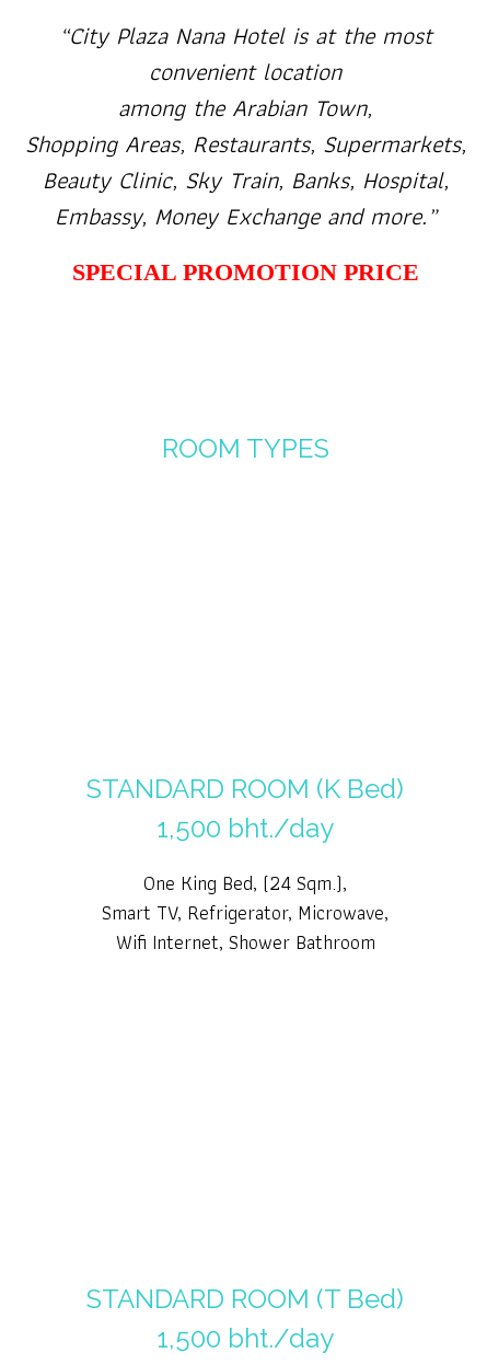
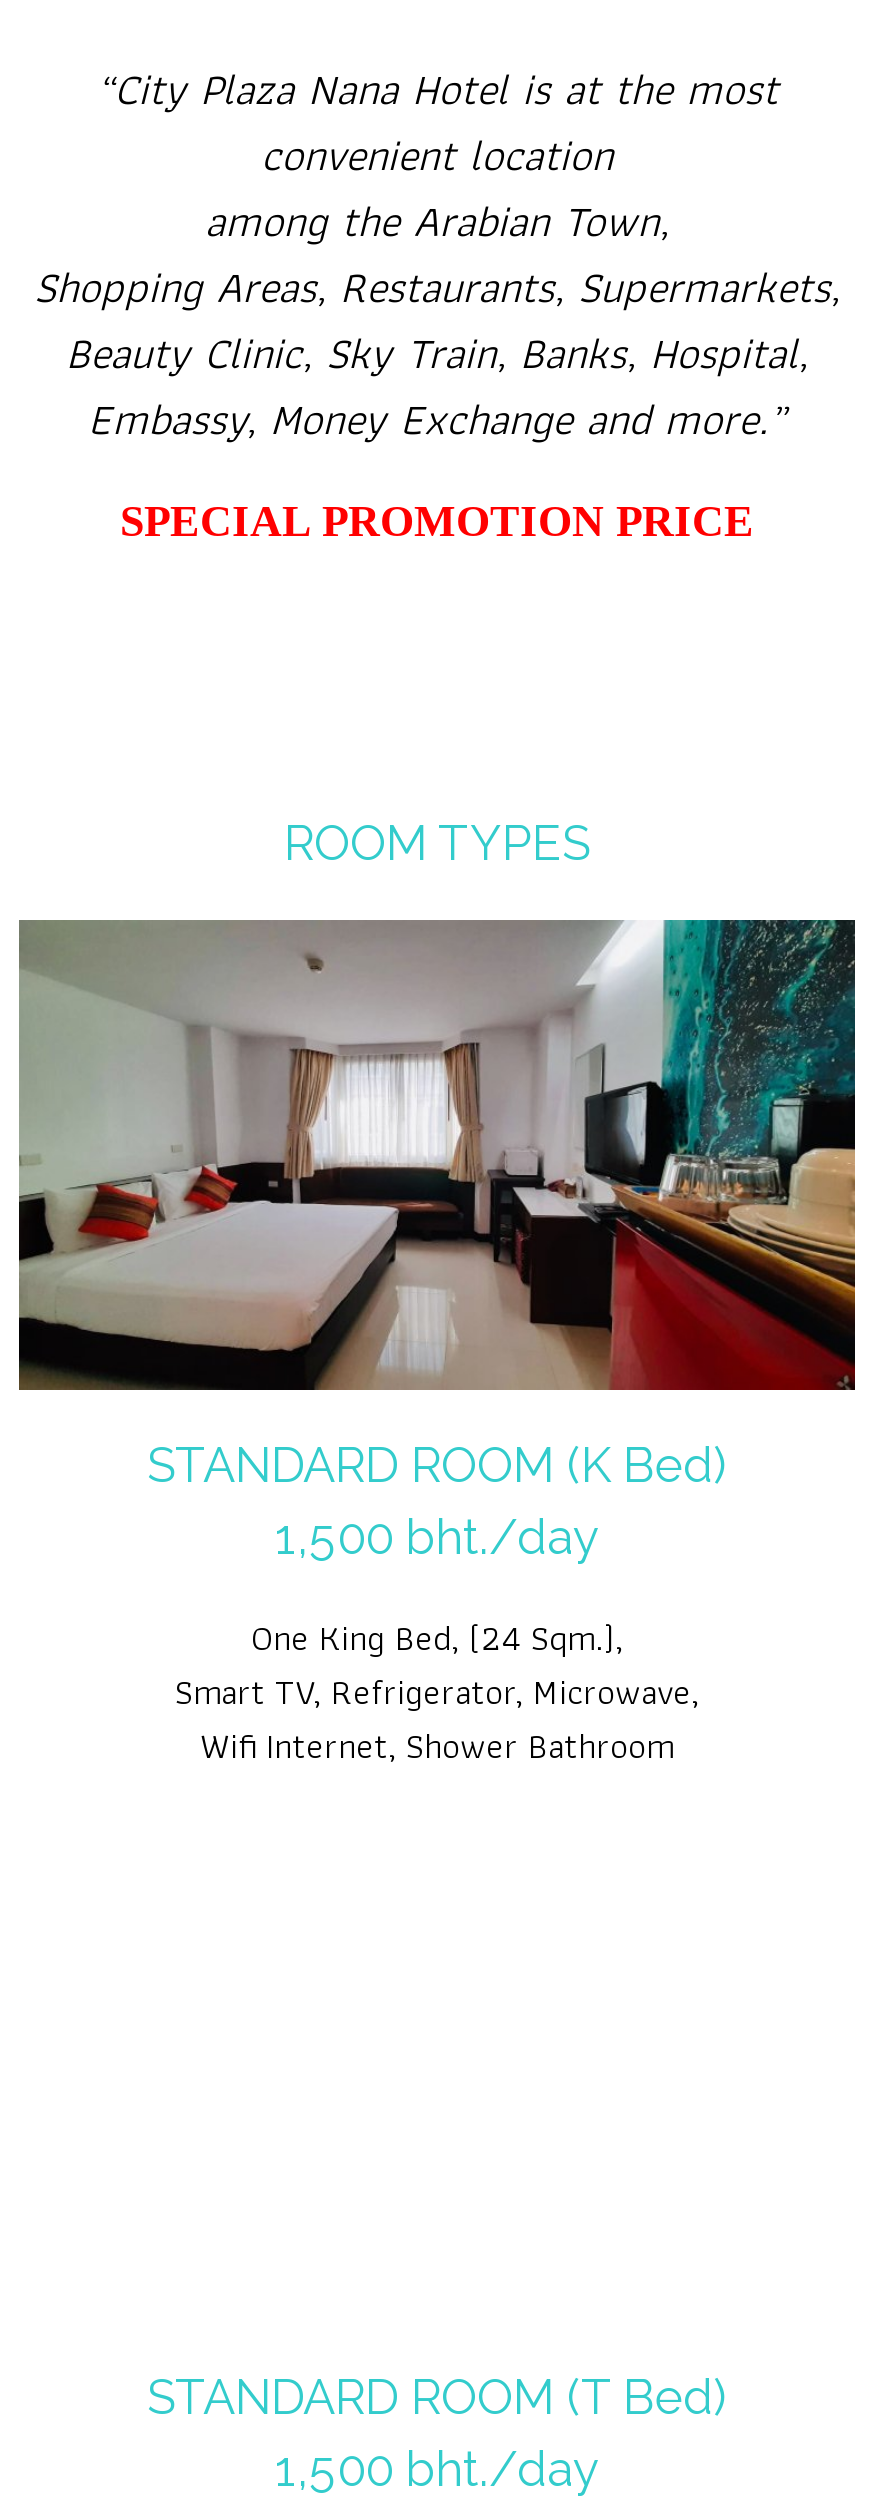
+ [image]
